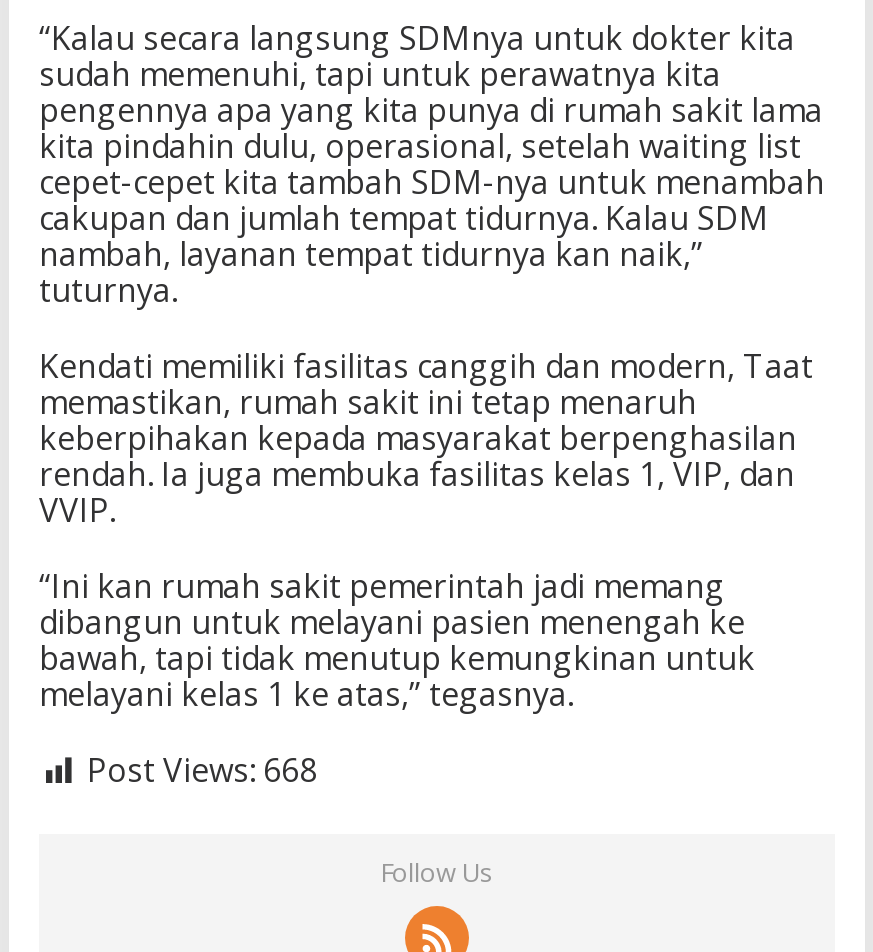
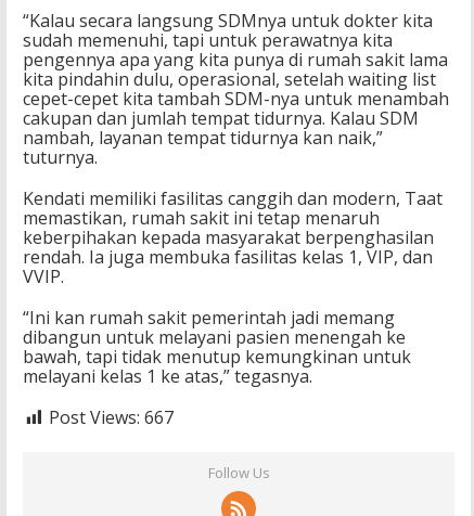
- Post Views: 668
+ Post Views: 667
